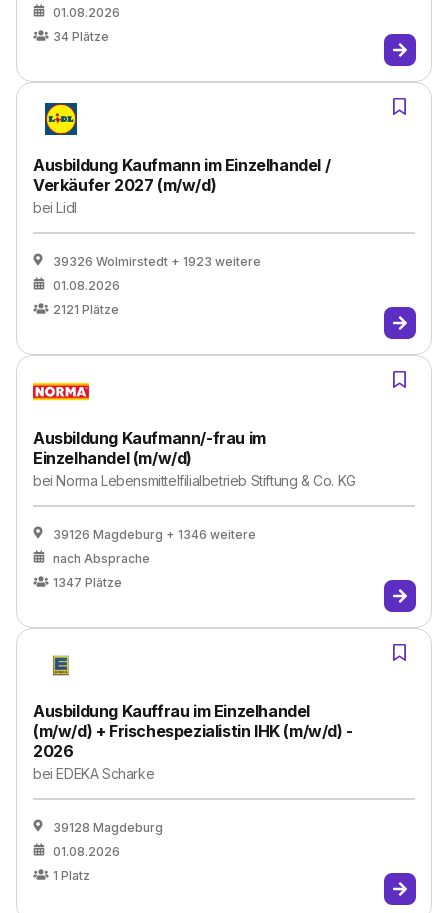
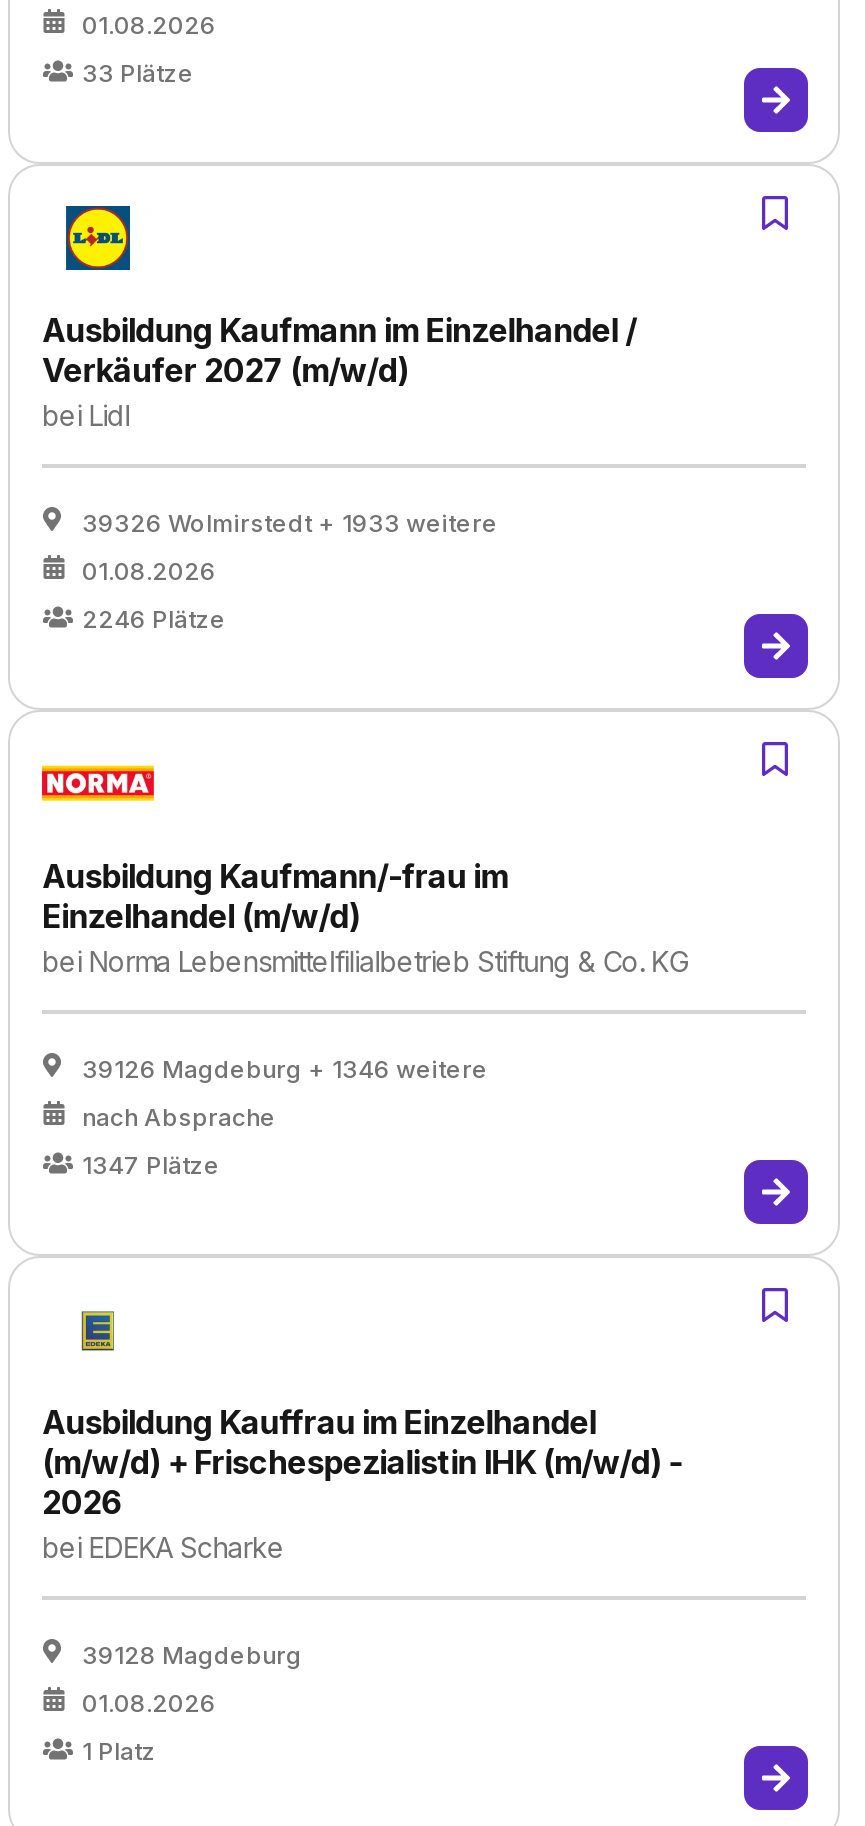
- 34 Plätze
+ 33 Plätze

- 39326 Wolmirstedt + 1923 weitere
+ 39326 Wolmirstedt + 1933 weitere

- 2121 Plätze
+ 2246 Plätze
